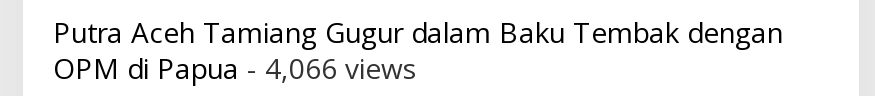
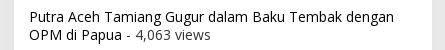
- OPM di Papua - 4,066 views
+ OPM di Papua - 4,063 views
